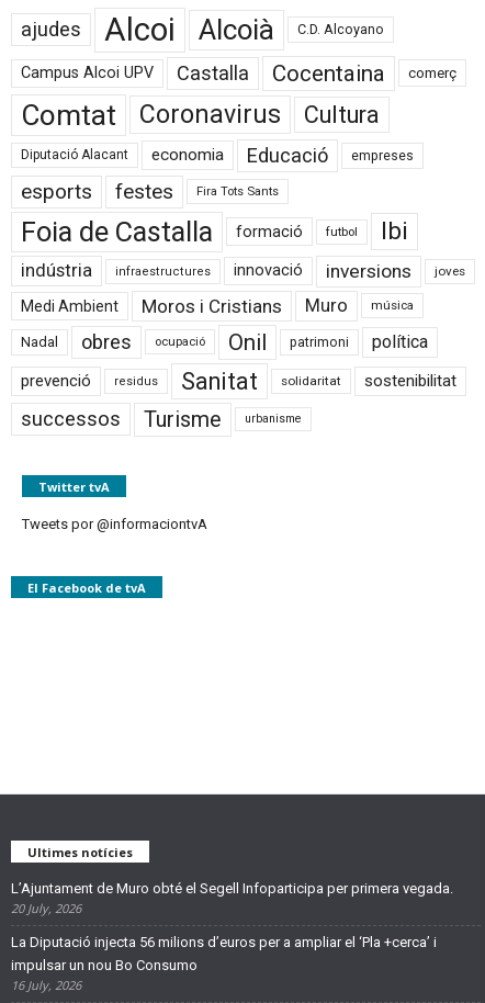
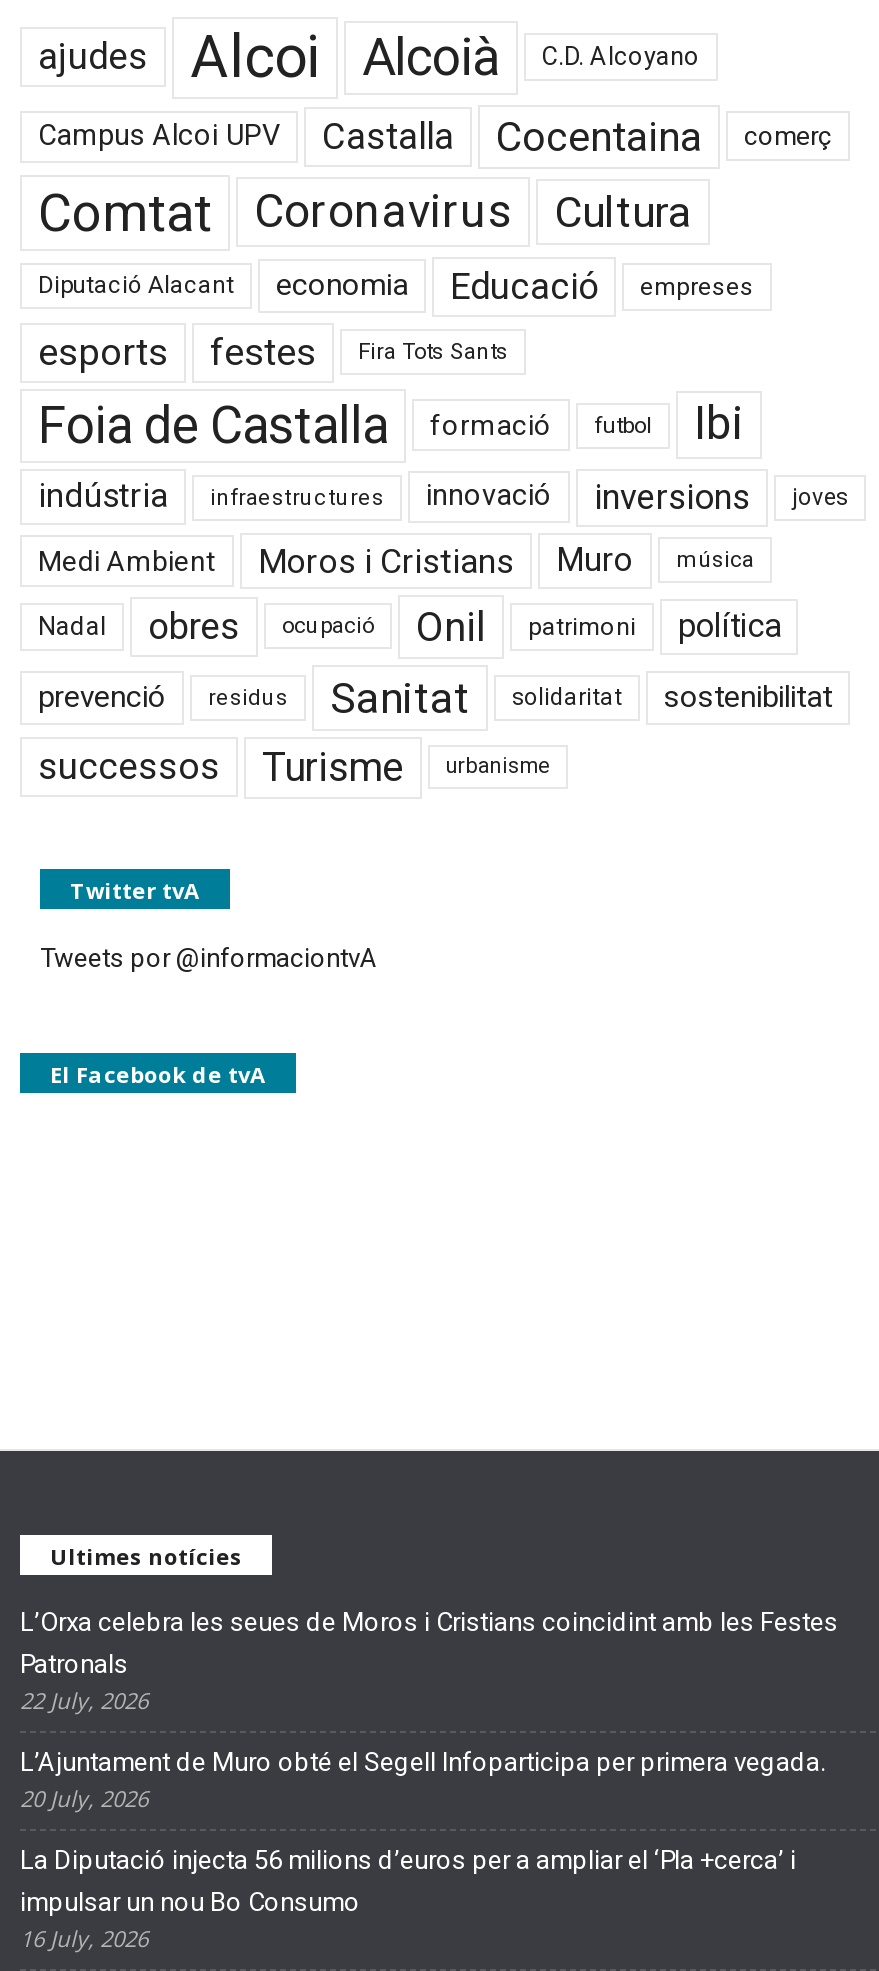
+ L’Orxa celebra les seues de Moros i Cristians coincidint amb les Festes
+ Patronals
+ 22 July, 2026
